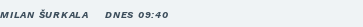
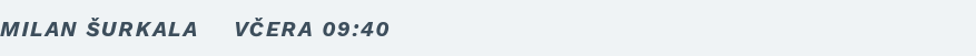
- MILAN ŠURKALA DNES 09:40
+ MILAN ŠURKALA VČERA 09:40
